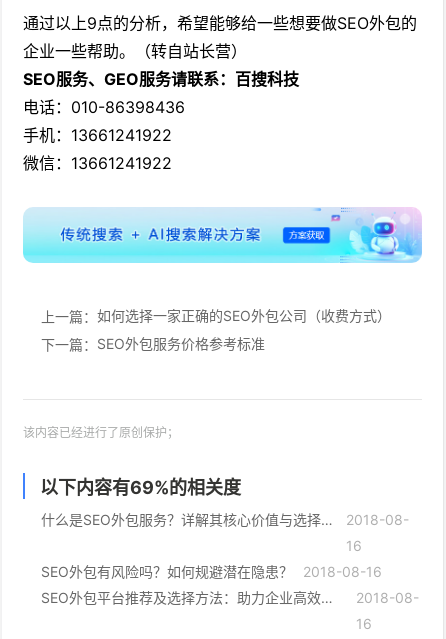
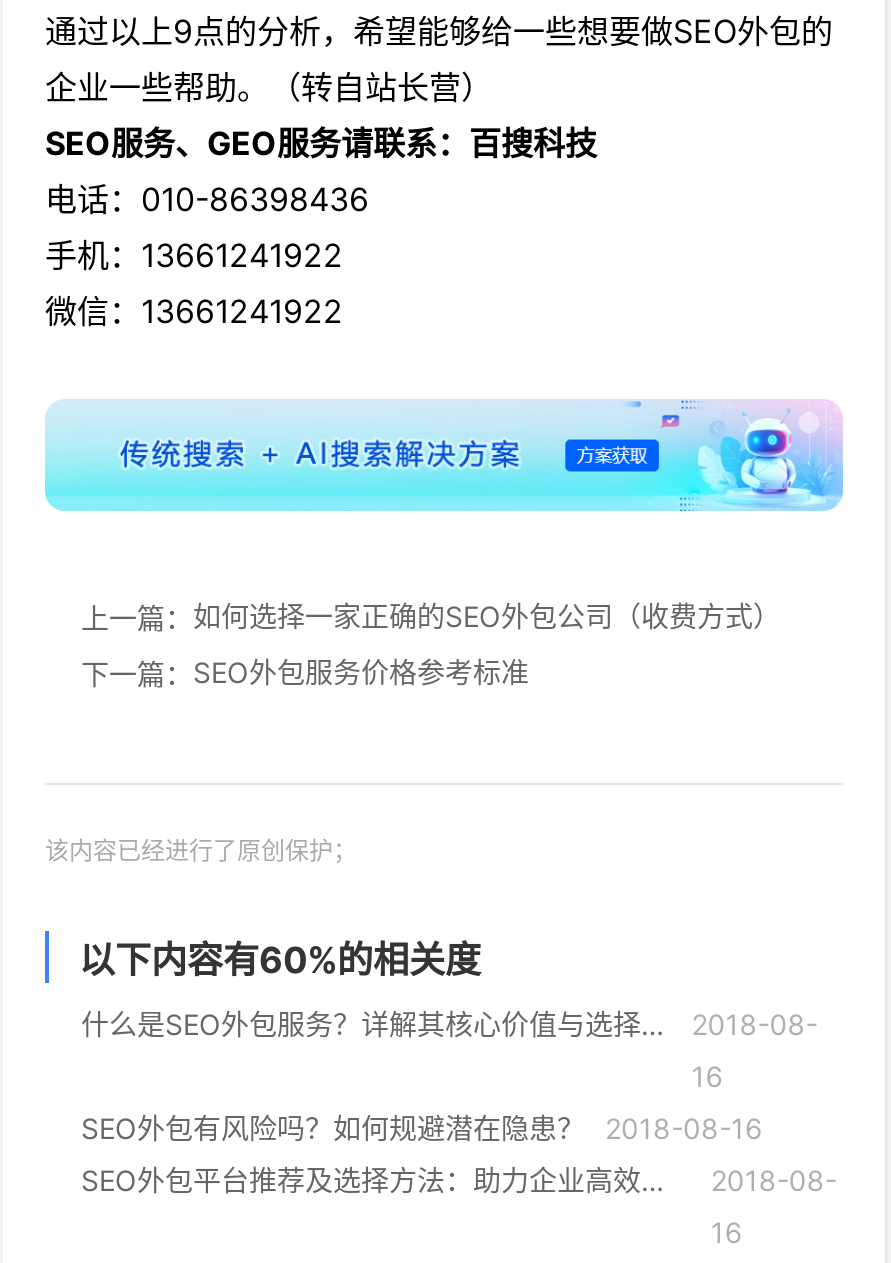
- 以下内容有69%的相关度
+ 以下内容有60%的相关度
